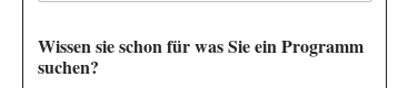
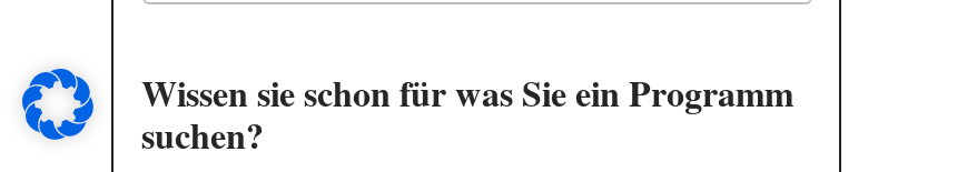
+ [image]
